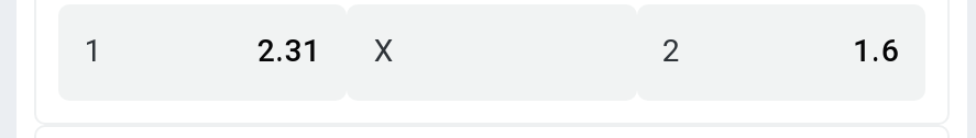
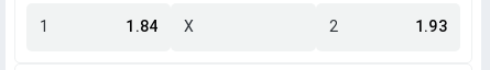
- 2.31 X
+ 1.84 X

- 1.6
+ 1.93
